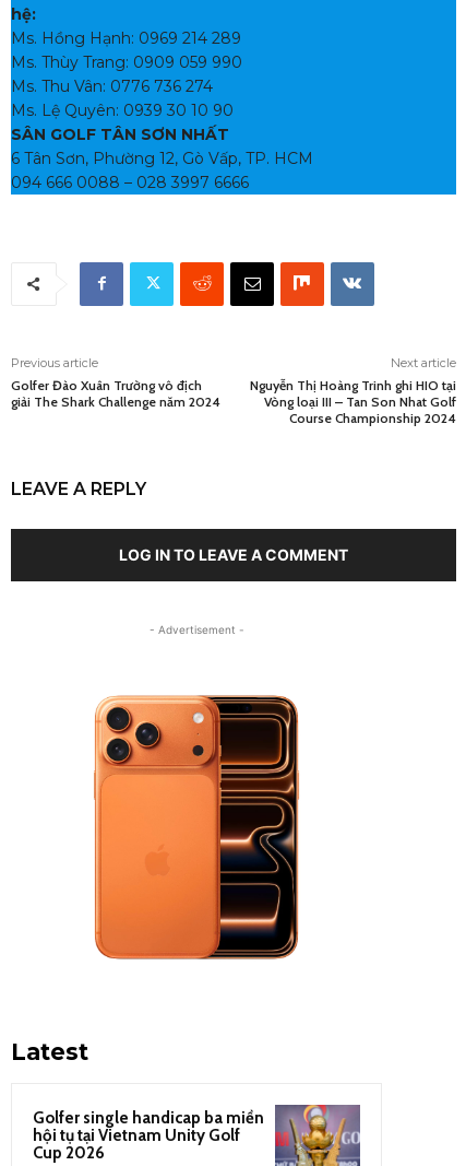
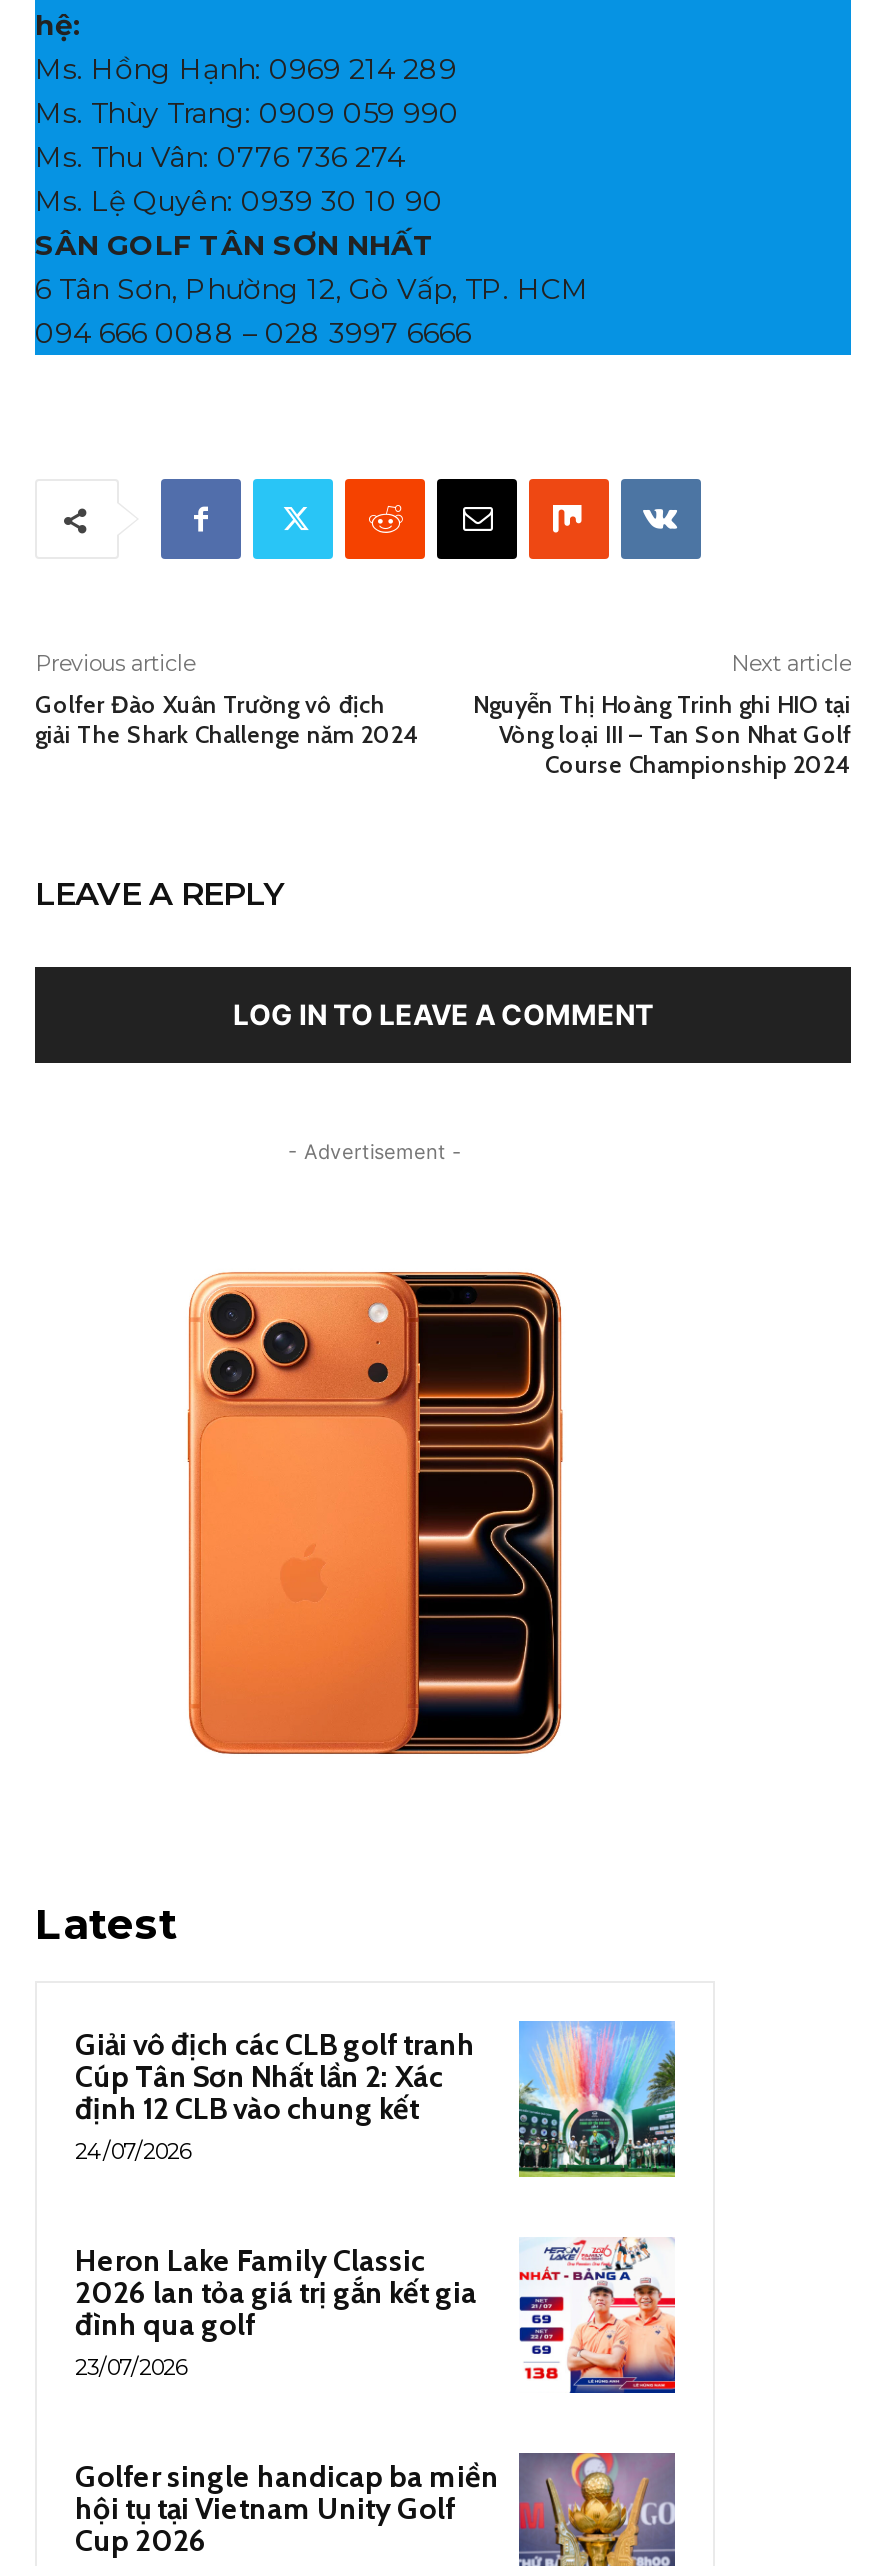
+ [image]
+ Giải vô địch các CLB golf tranh
+ Cúp Tân Sơn Nhất lần 2: Xác
+ định 12 CLB vào chung kết
+ 24/07/2026
+ Heron Lake Family Classic
+ 2026 lan tỏa giá trị gắn kết gia
+ đình qua golf
+ 23/07/2026

+ [image]
